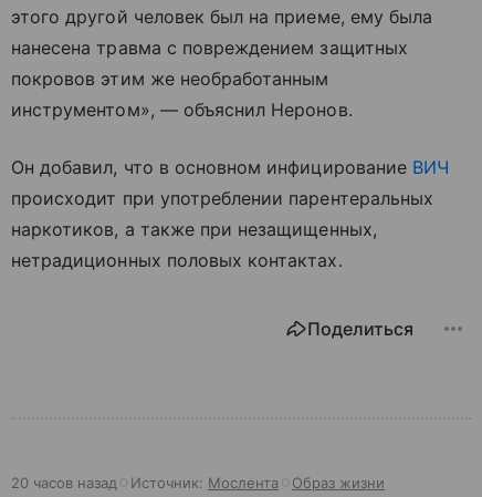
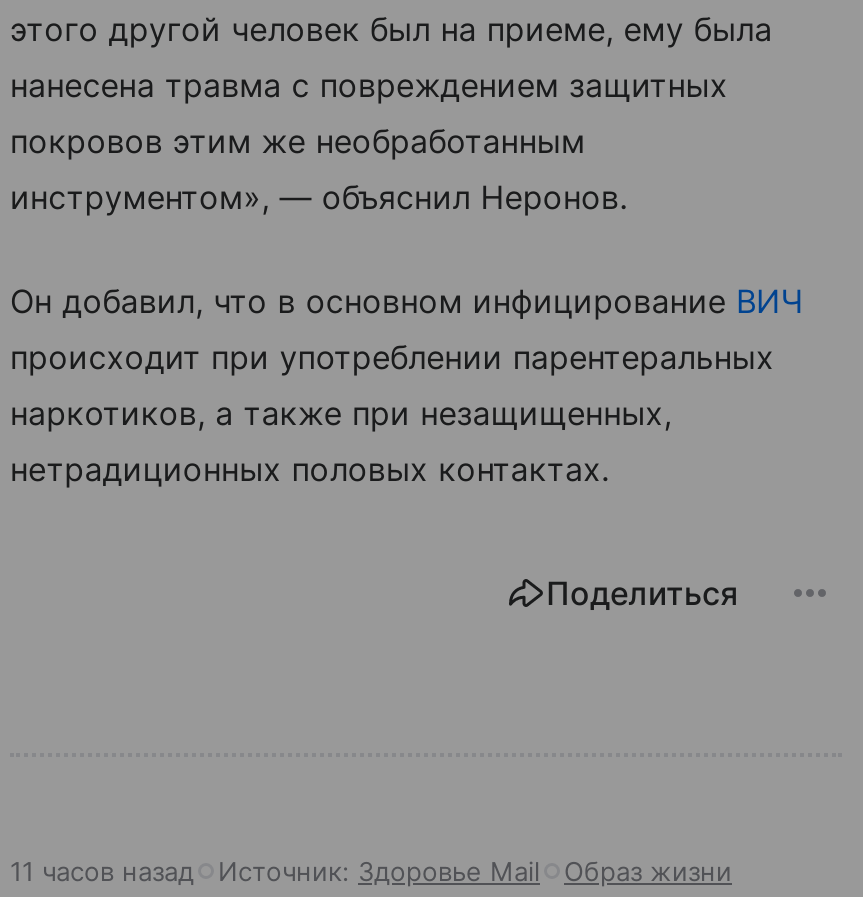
- 20 часов назад
- Источник: Мослента
+ 11 часов назад
+ Источник: Здоровье Mail
